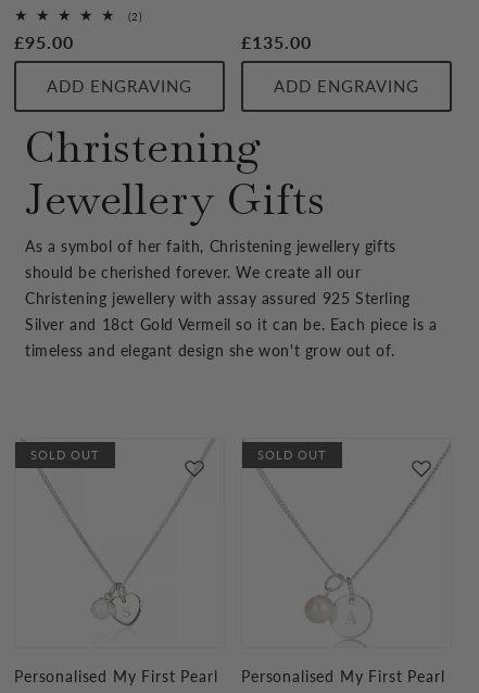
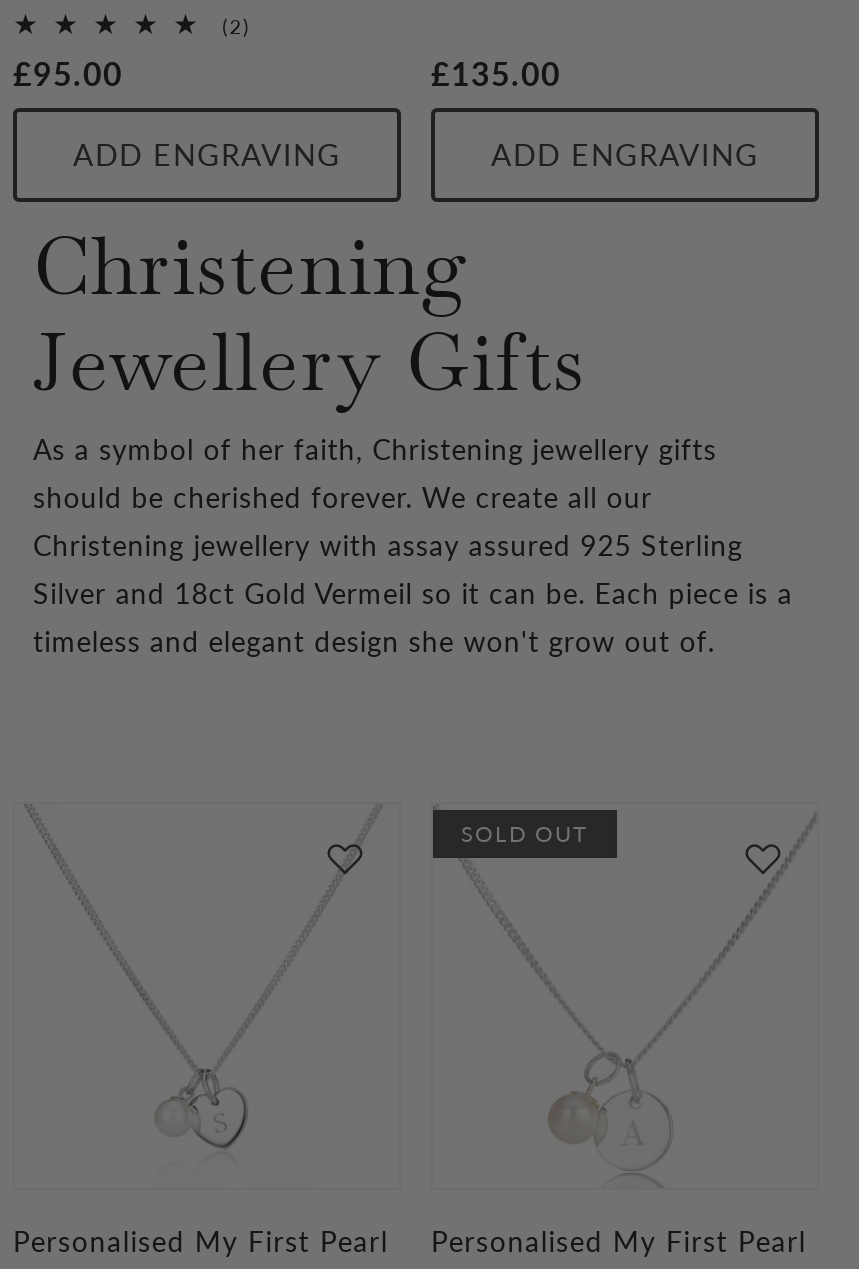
- SOLD OUT
